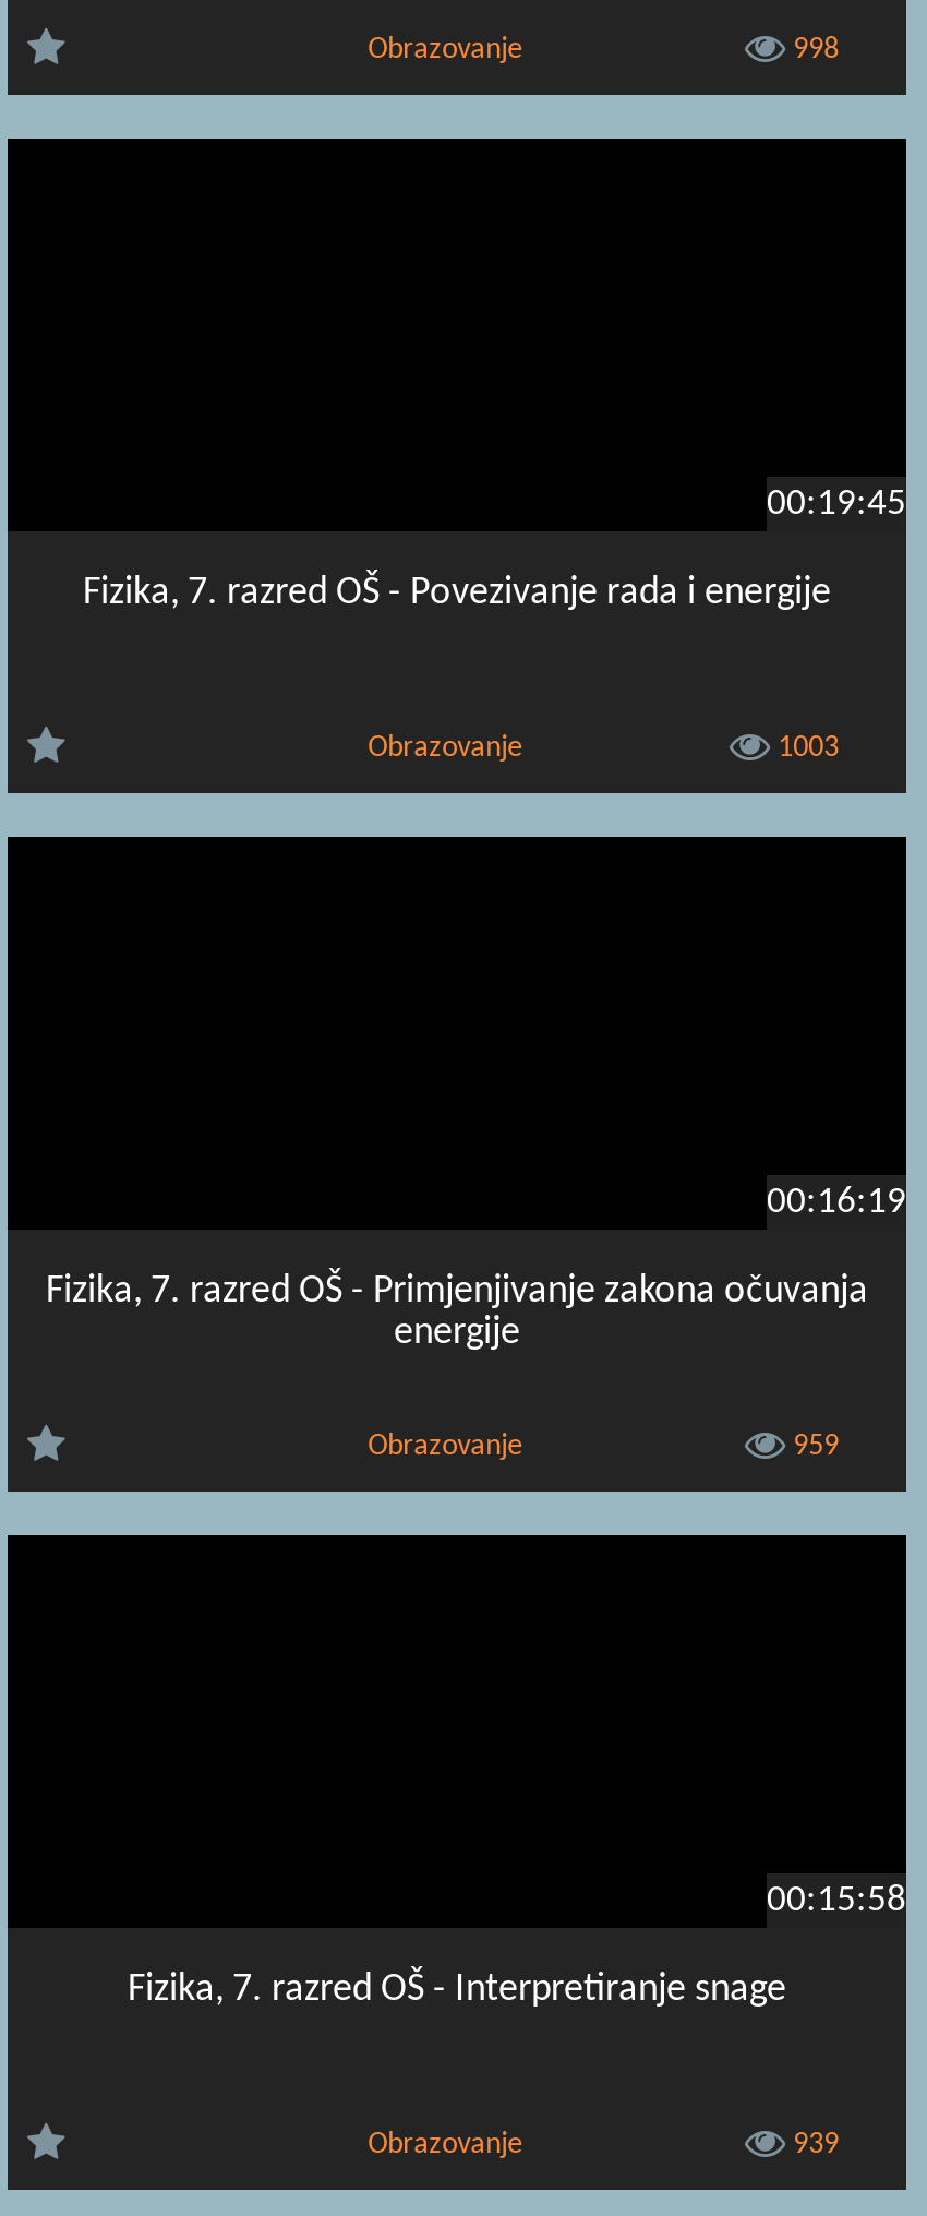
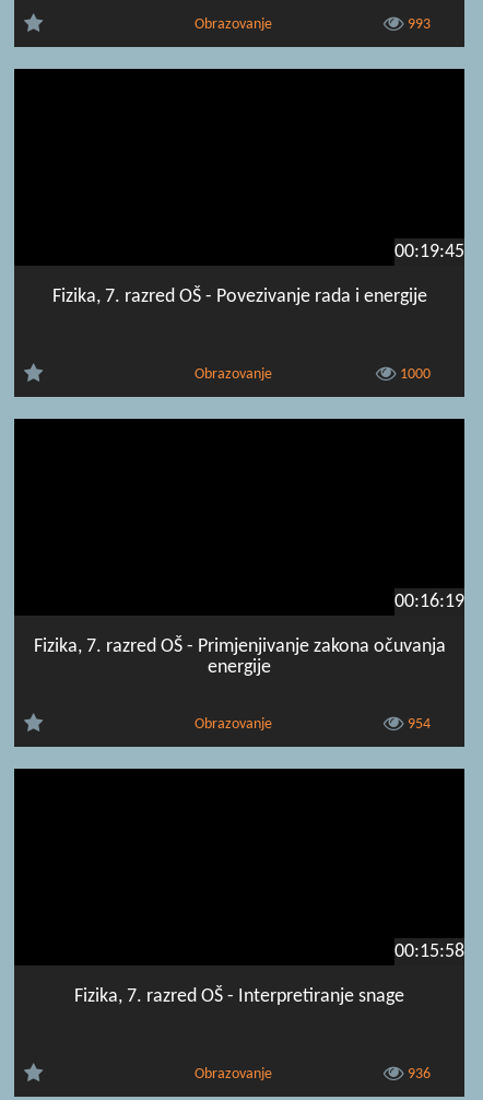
- 998
+ 993

- 1003
+ 1000

- 959
+ 954

- 939
+ 936
